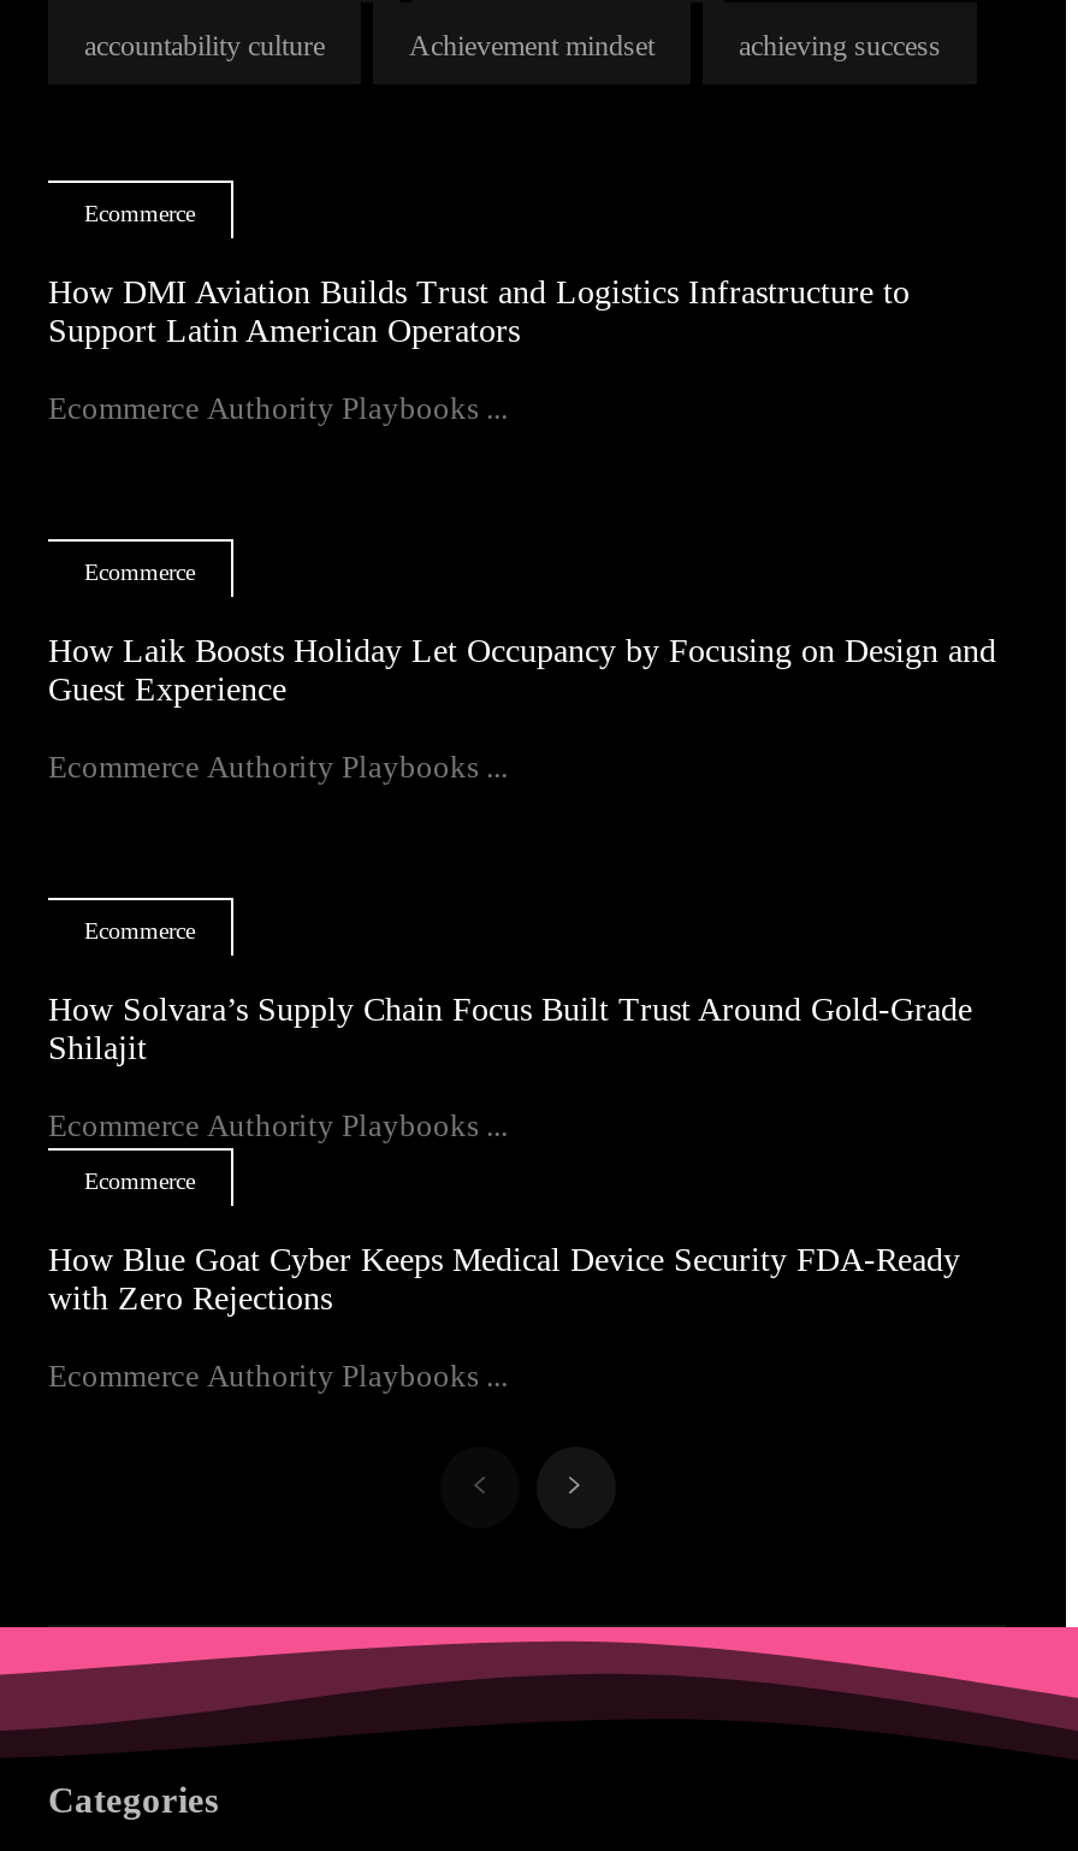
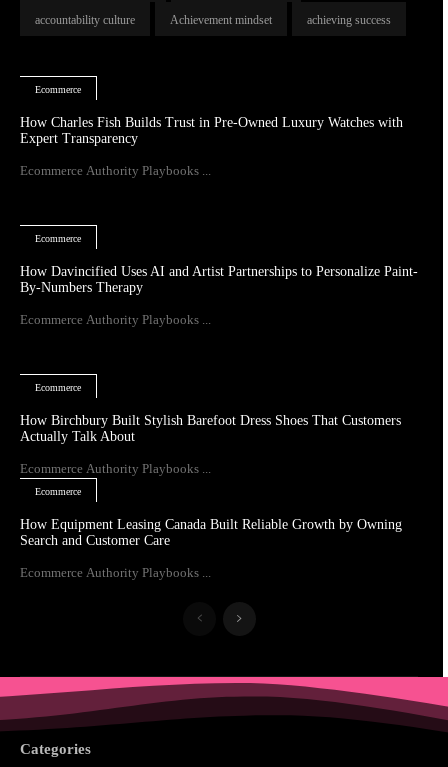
- How DMI Aviation Builds Trust and Logistics Infrastructure to
- Support Latin American Operators
+ How Charles Fish Builds Trust in Pre-Owned Luxury Watches with
+ Expert Transparency

- How Laik Boosts Holiday Let Occupancy by Focusing on Design and
- Guest Experience
+ How Davincified Uses AI and Artist Partnerships to Personalize Paint-
+ By-Numbers Therapy

- How Solvara’s Supply Chain Focus Built Trust Around Gold-Grade
- Shilajit
+ How Birchbury Built Stylish Barefoot Dress Shoes That Customers
+ Actually Talk About

- How Blue Goat Cyber Keeps Medical Device Security FDA-Ready
- with Zero Rejections
+ How Equipment Leasing Canada Built Reliable Growth by Owning
+ Search and Customer Care
